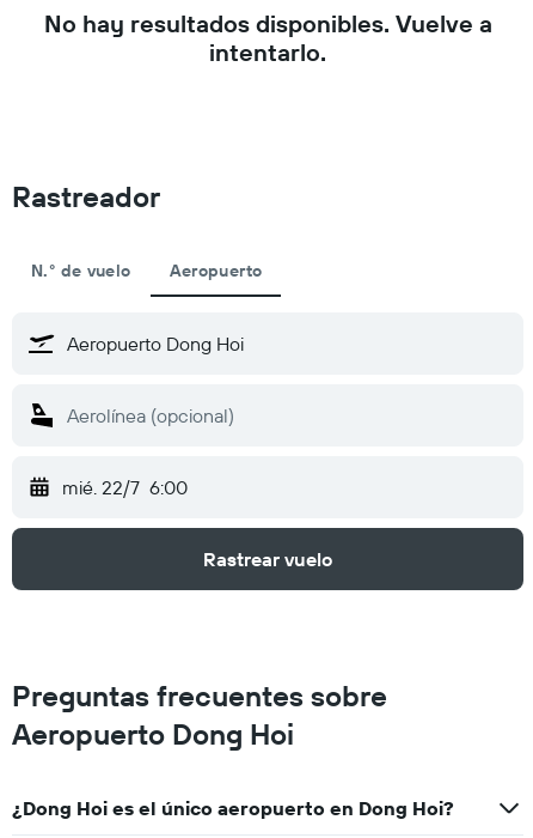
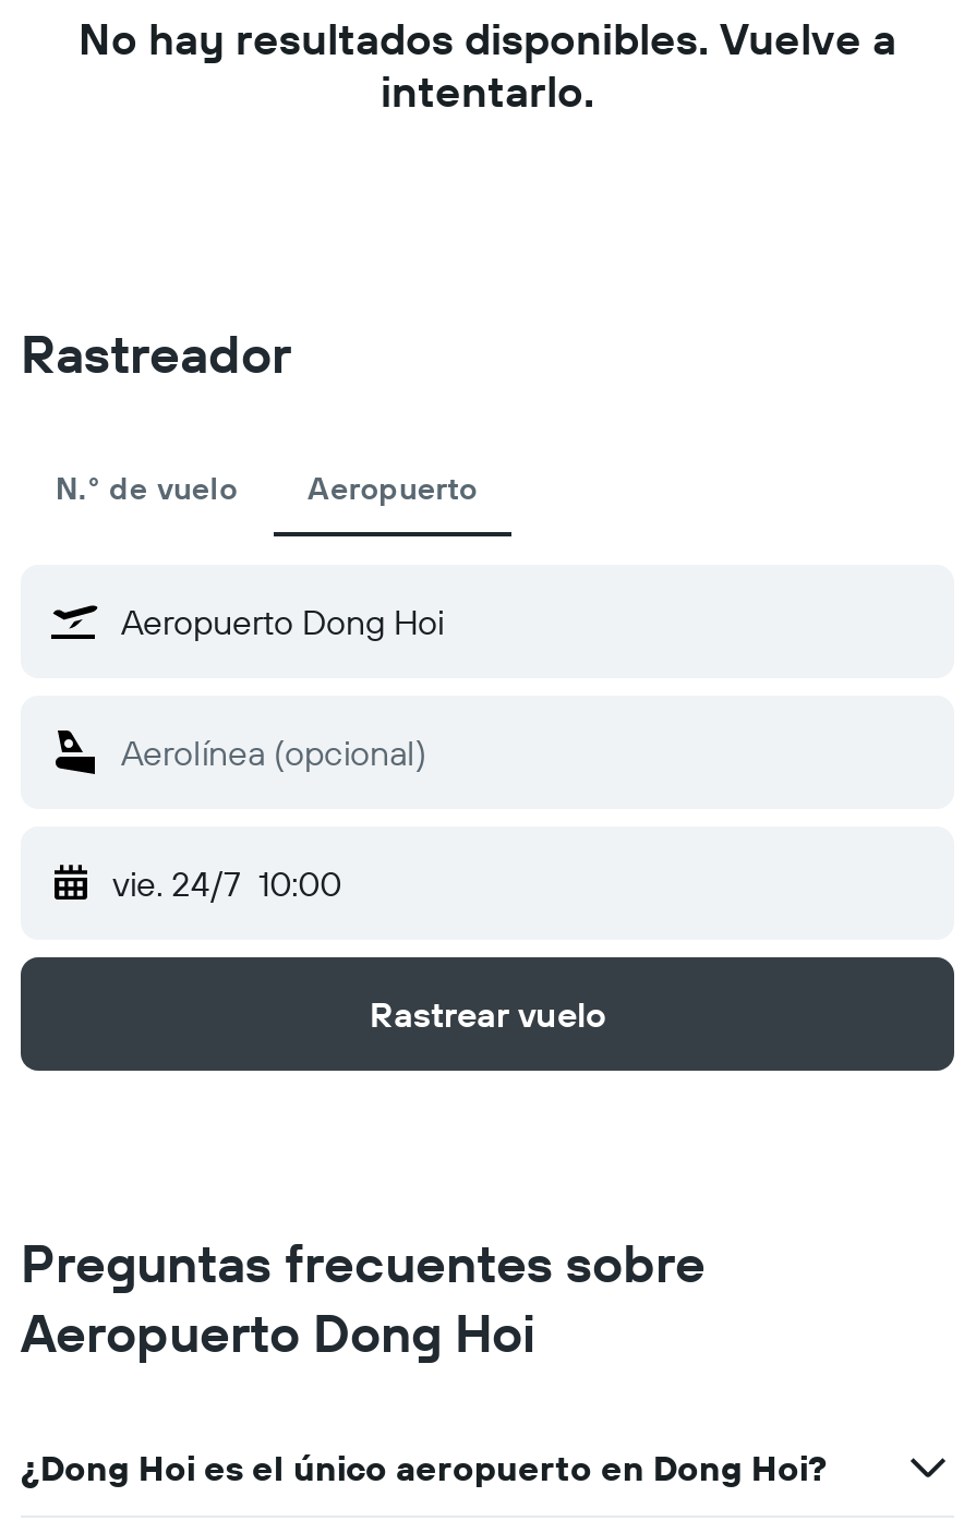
- mié. 22/7 6:00
+ vie. 24/7 10:00
